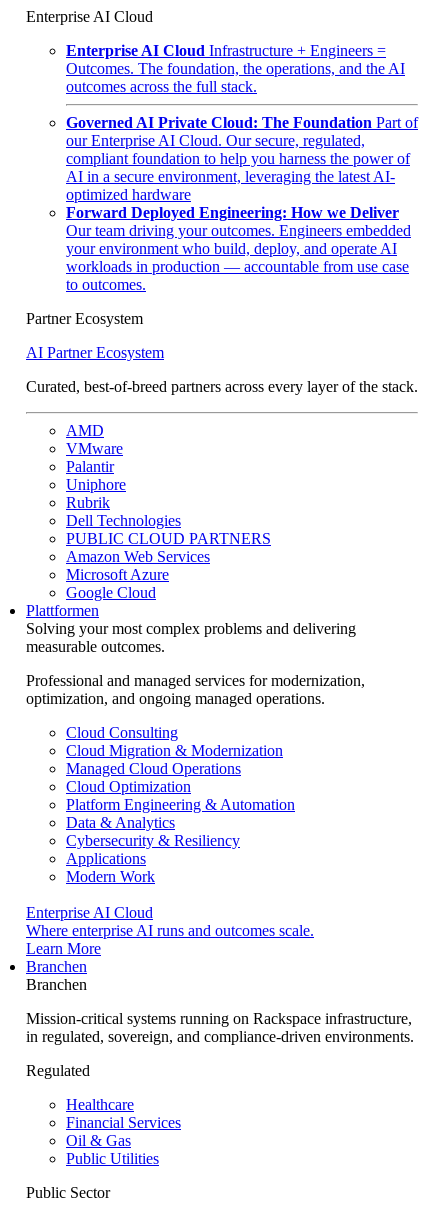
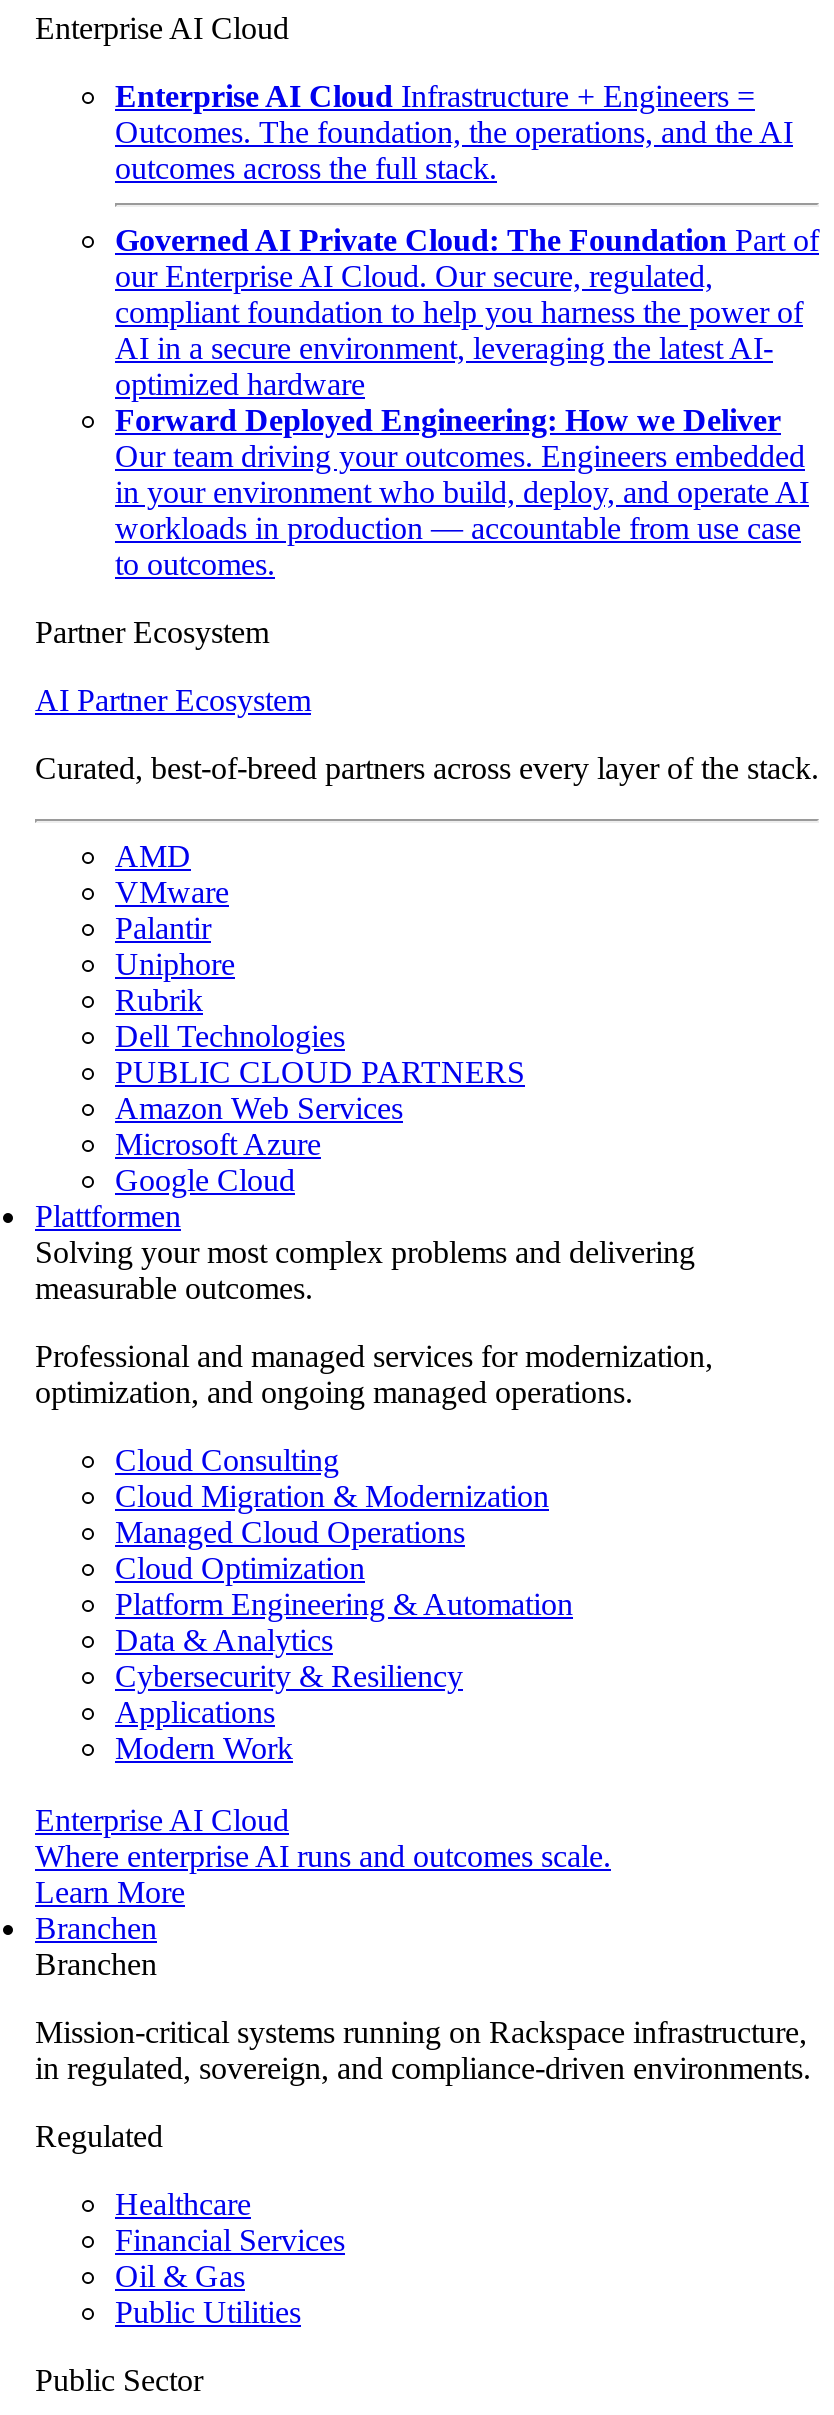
- your environment who build, deploy, and operate AI
+ in your environment who build, deploy, and operate AI
